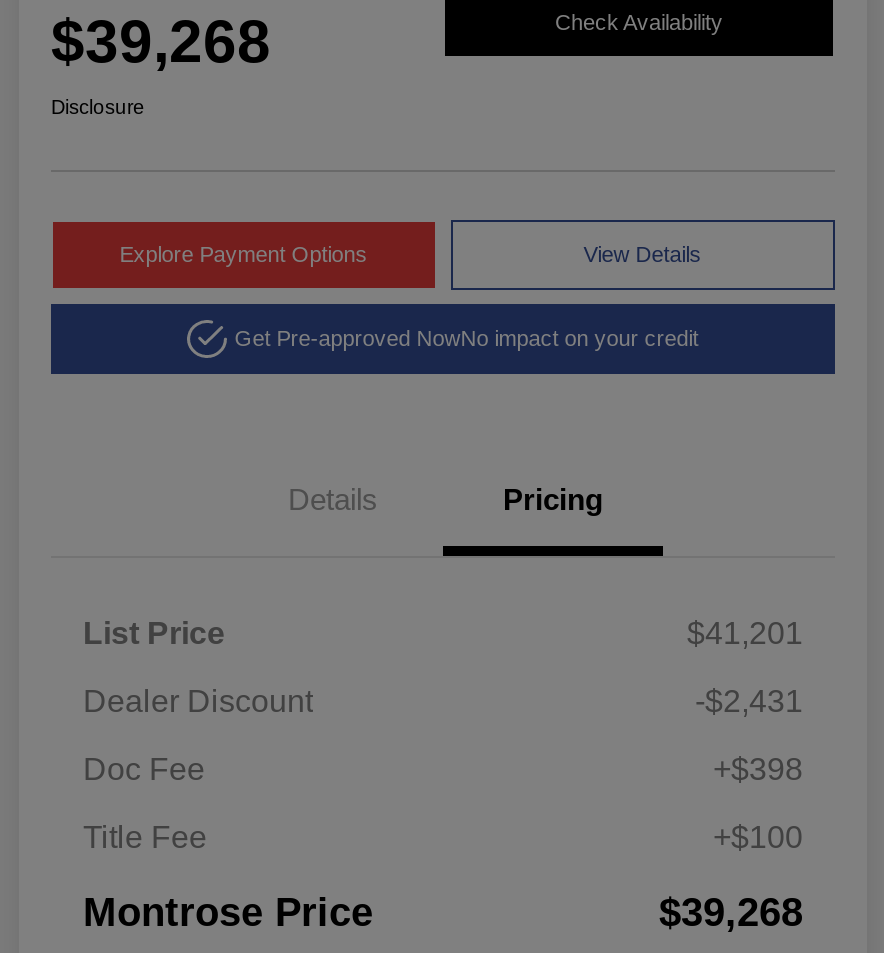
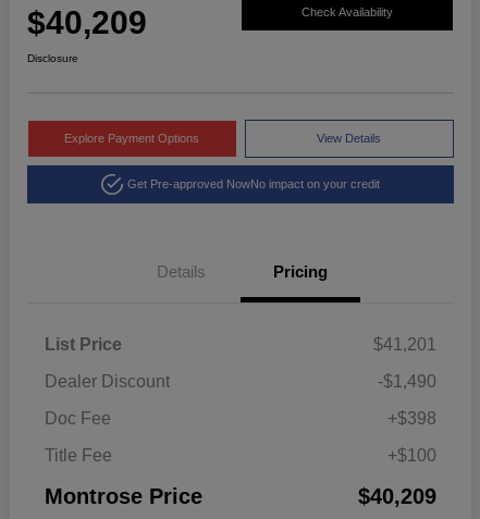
- $39,268
+ $40,209

- -$2,431
+ -$1,490

- $39,268
+ $40,209
